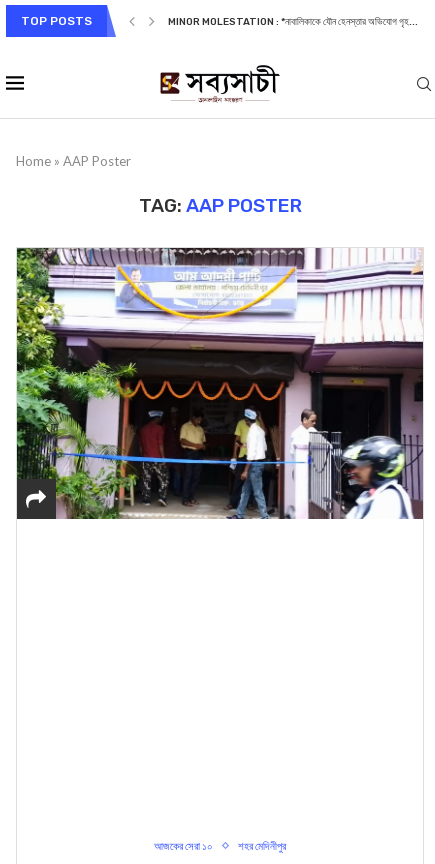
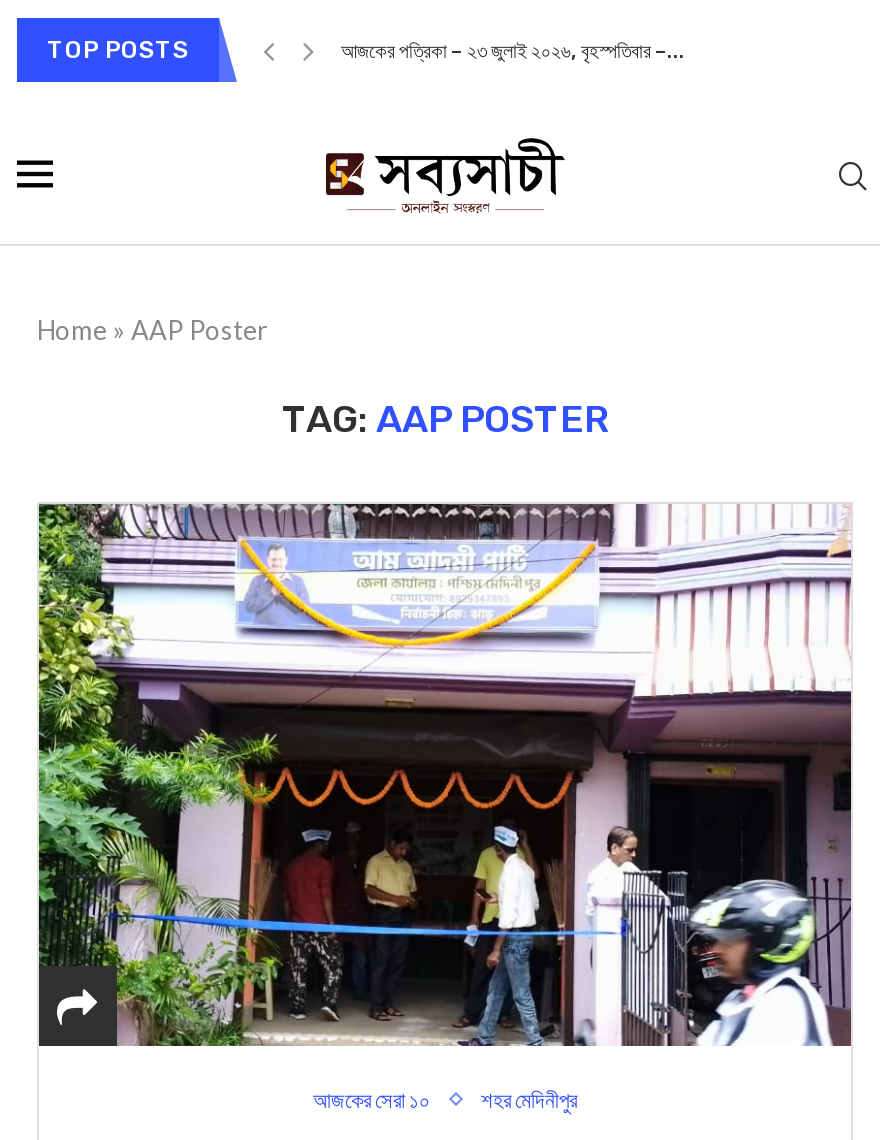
- MINOR MOLESTATION : *নাবালিকাকে যৌন হেনস্তার অভিযোগ গৃহ...
+ আজকের পত্রিকা – ২৩ জুলাই ২০২৬, বৃহস্পতিবার –...
